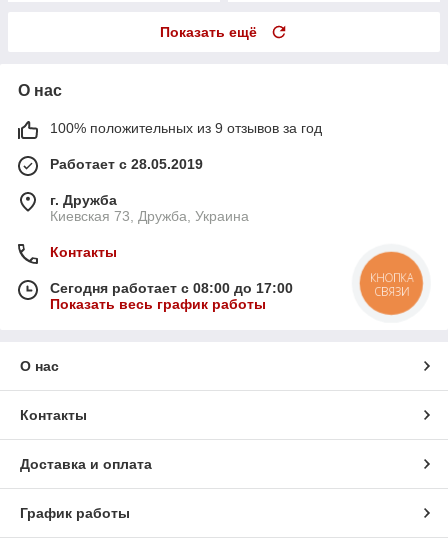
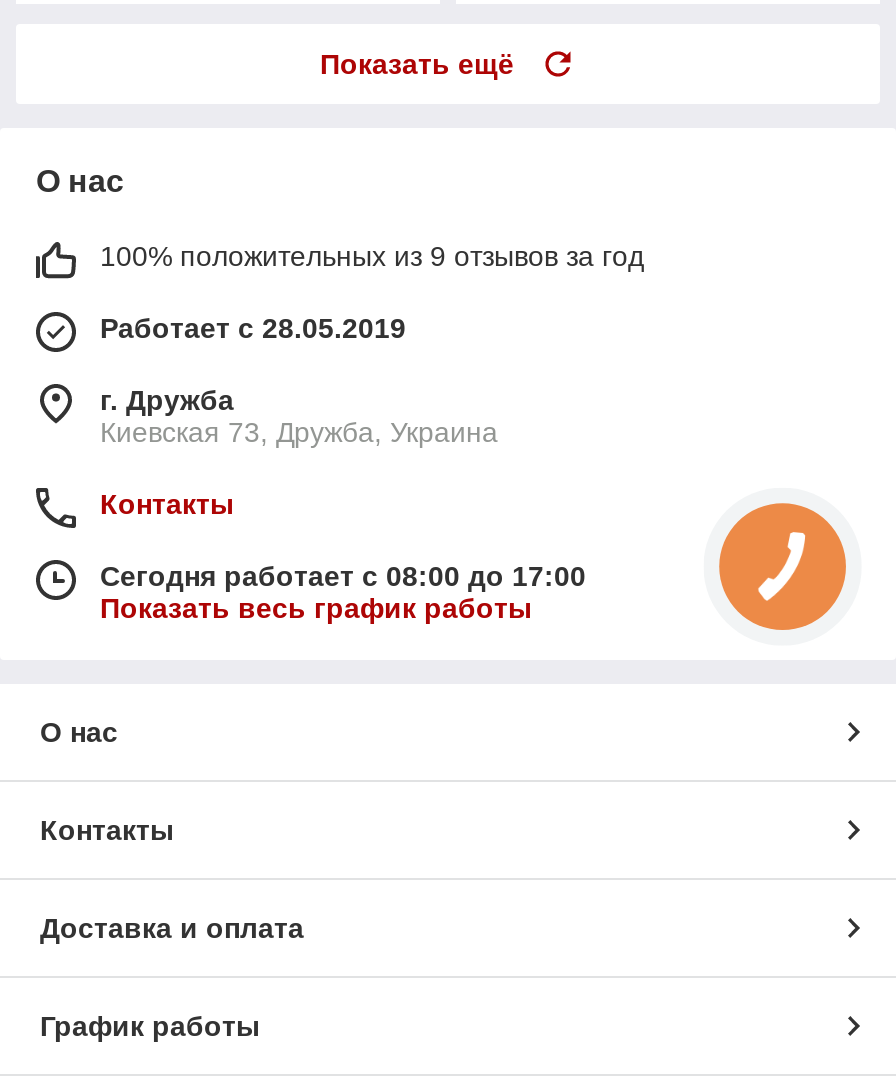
- КНОПКА
- СВЯЗИ
